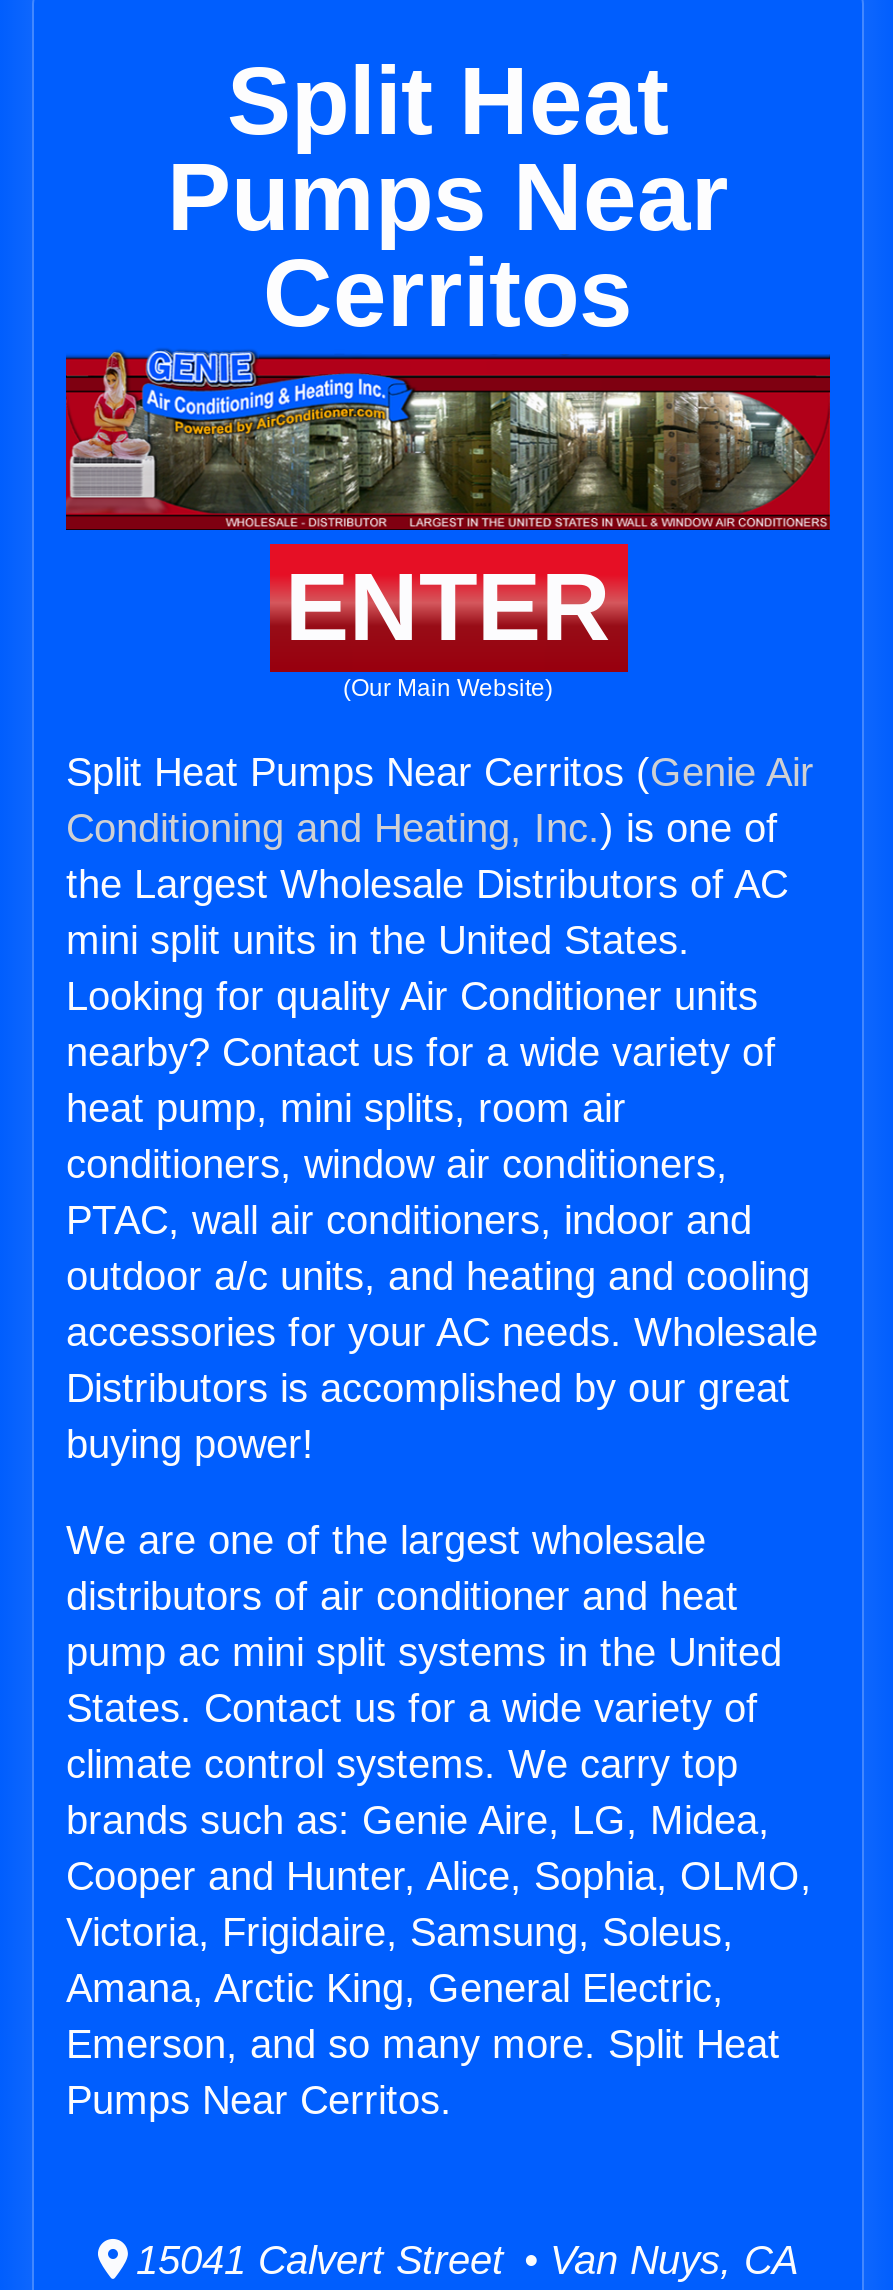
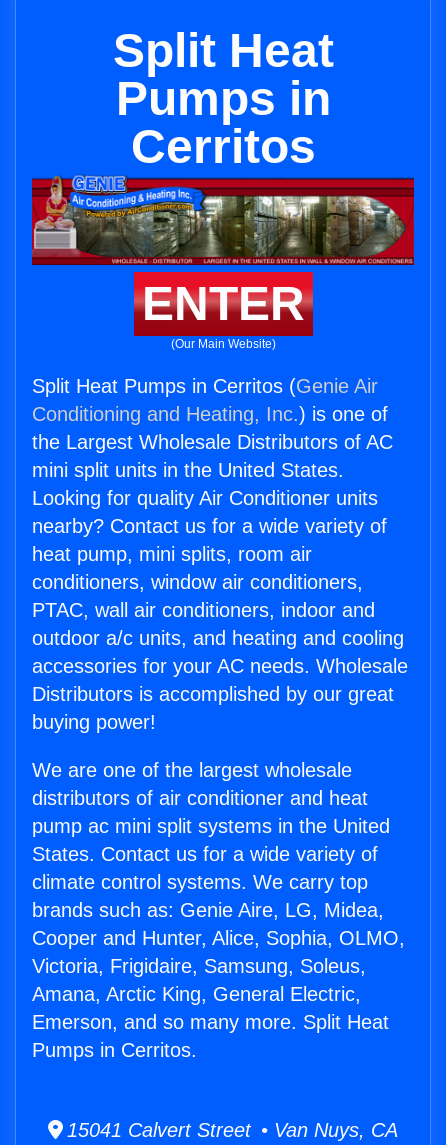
- Pumps Near
+ Pumps in

- Split Heat Pumps Near Cerritos (Genie Air
+ Split Heat Pumps in Cerritos (Genie Air

- Pumps Near Cerritos.
+ Pumps in Cerritos.
